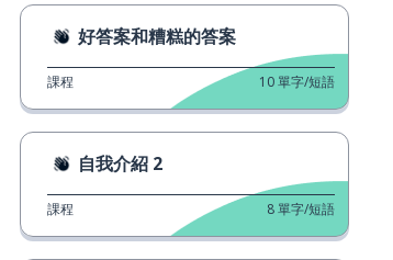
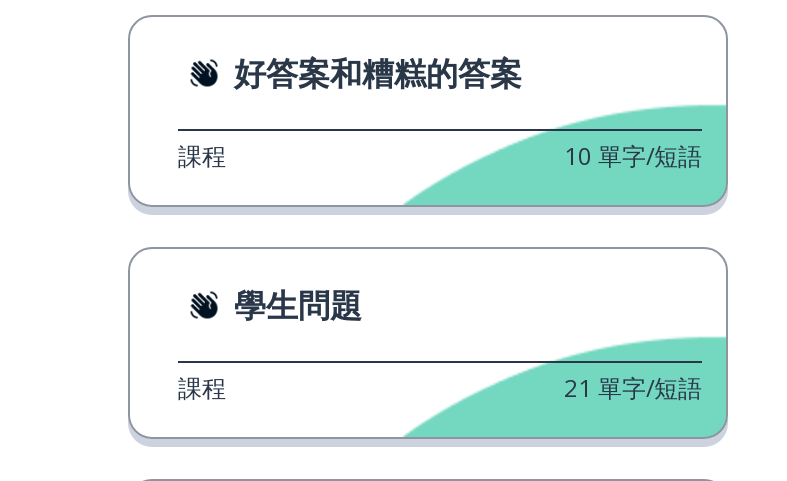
- 自我介紹 2
+ 學生問題

- 8 單字/短語
+ 21 單字/短語
